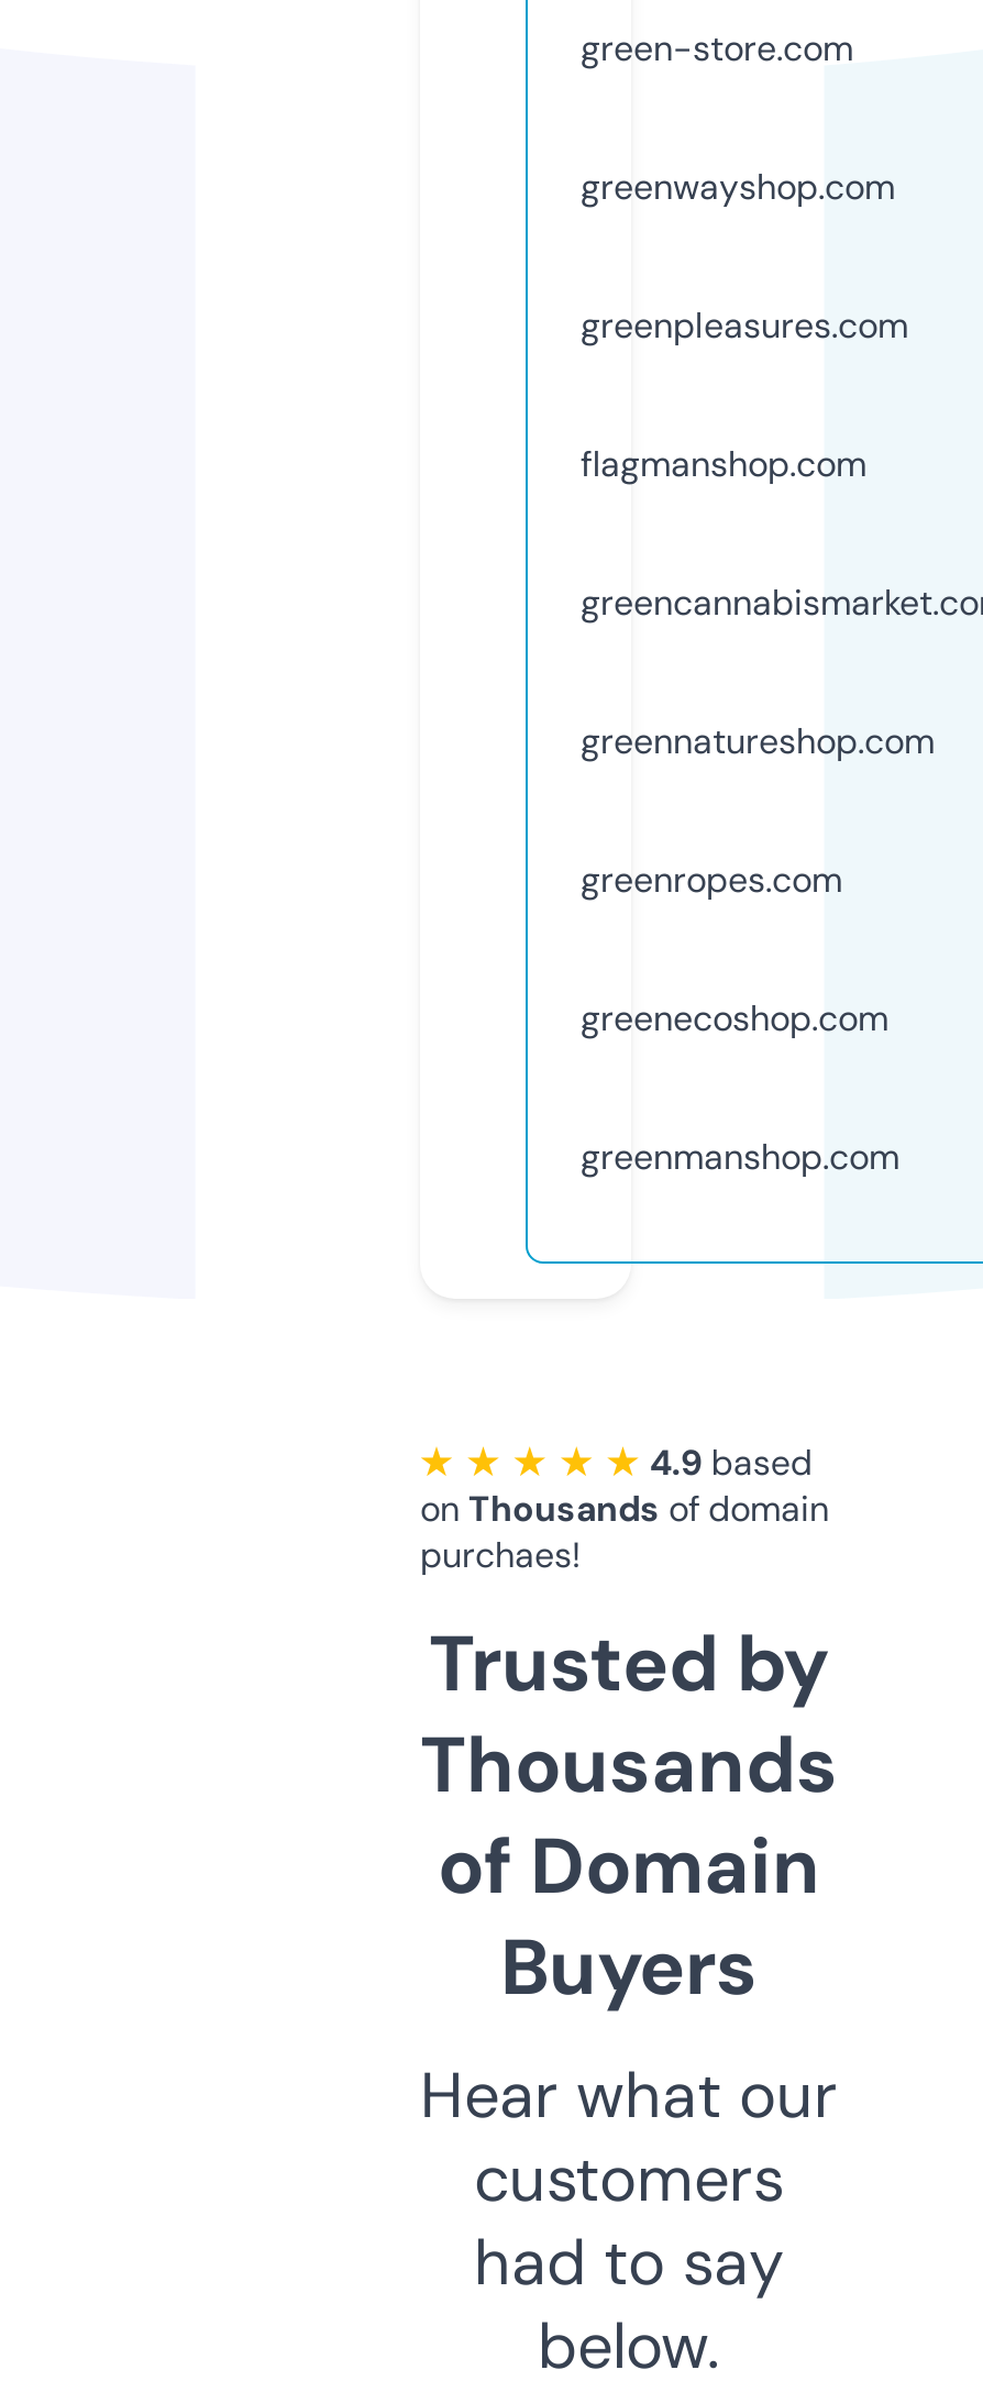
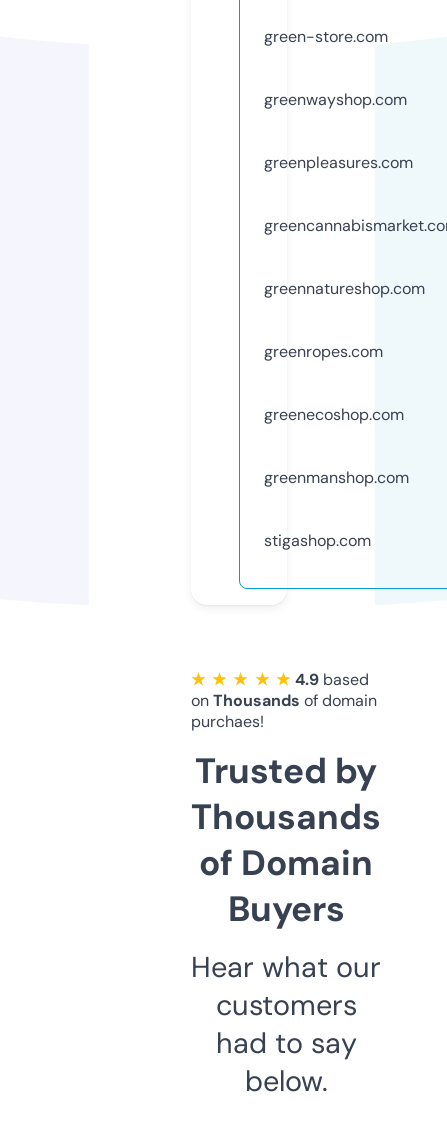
- flagmanshop.com

moved up: greennatureshop.com | greenropes.com | greenecoshop.com | greenmanshop.com

+ stigashop.com
